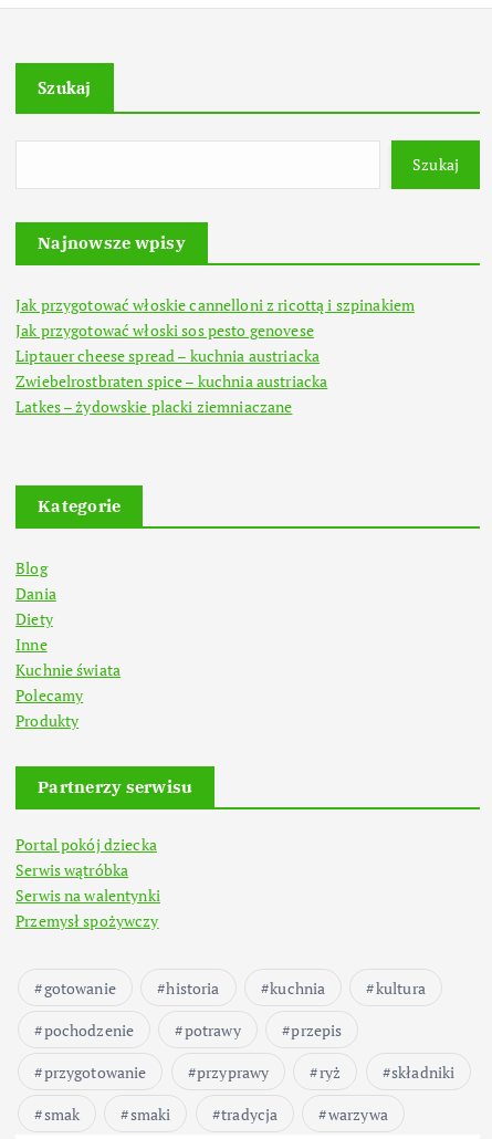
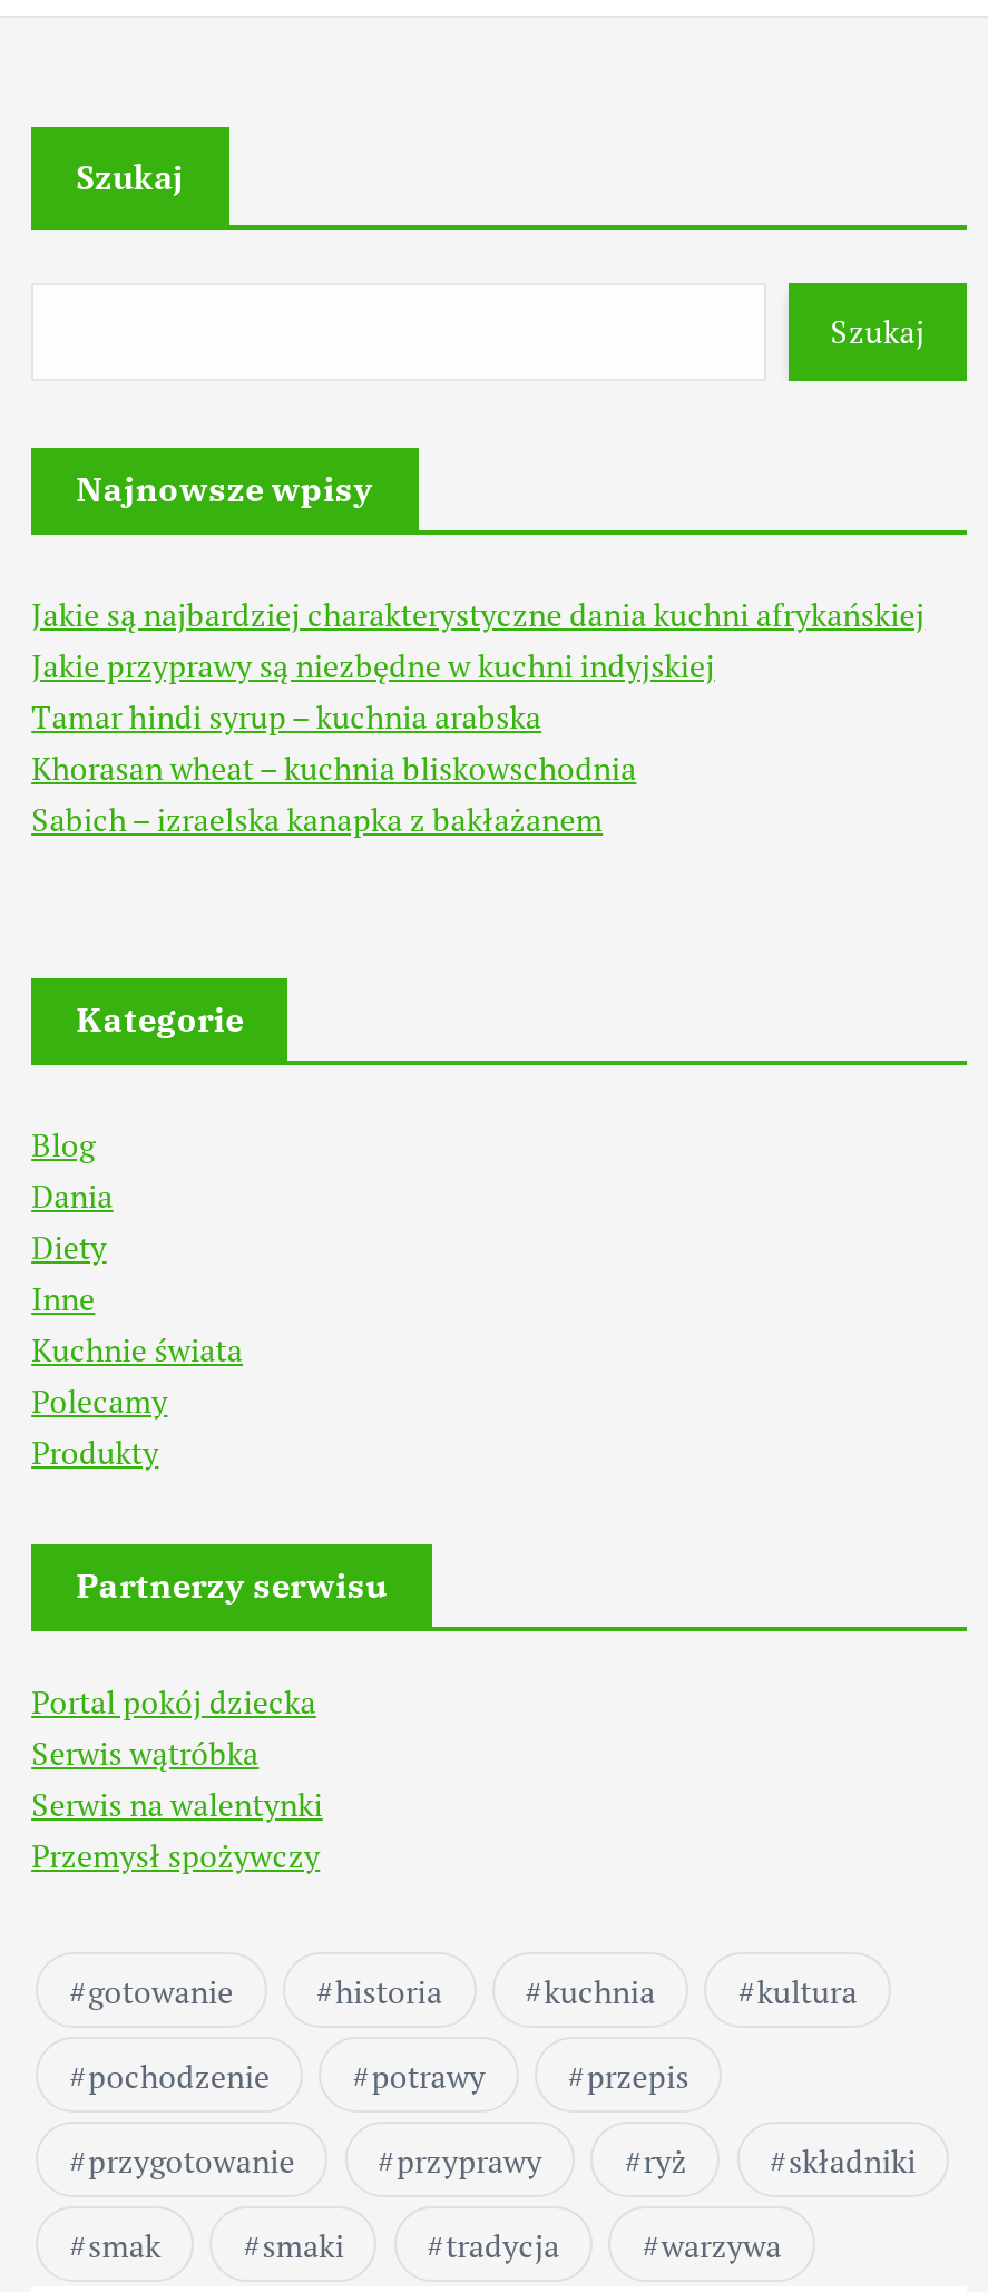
- Jak przygotować włoskie cannelloni z ricottą i szpinakiem
- Jak przygotować włoski sos pesto genovese
- Liptauer cheese spread – kuchnia austriacka
- Zwiebelrostbraten spice – kuchnia austriacka
- Latkes – żydowskie placki ziemniaczane
+ Jakie są najbardziej charakterystyczne dania kuchni afrykańskiej
+ Jakie przyprawy są niezbędne w kuchni indyjskiej
+ Tamar hindi syrup – kuchnia arabska
+ Khorasan wheat – kuchnia bliskowschodnia
+ Sabich – izraelska kanapka z bakłażanem
